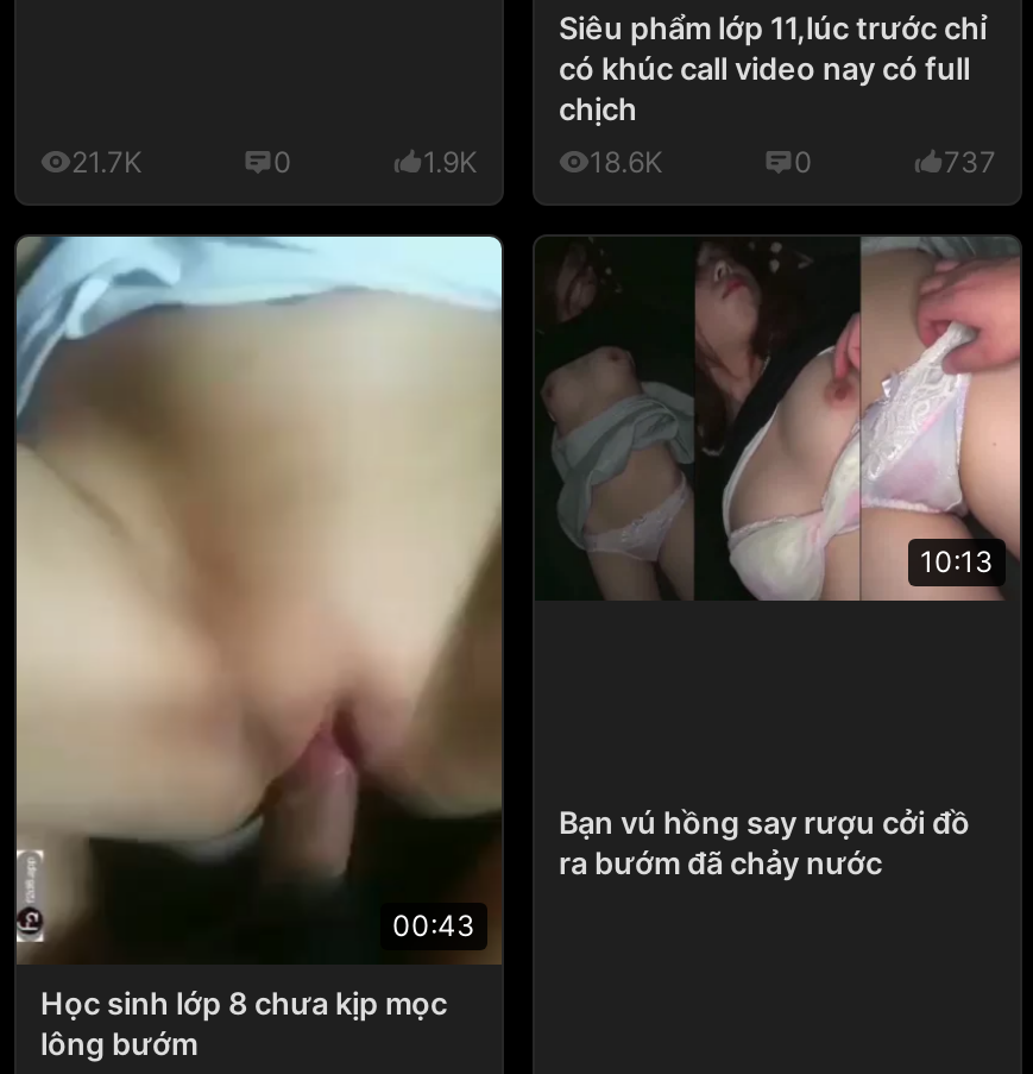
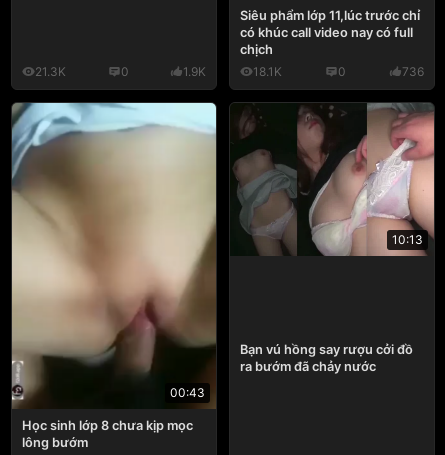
- 21.7K
+ 21.3K

- 18.6K
+ 18.1K

- 737
+ 736
